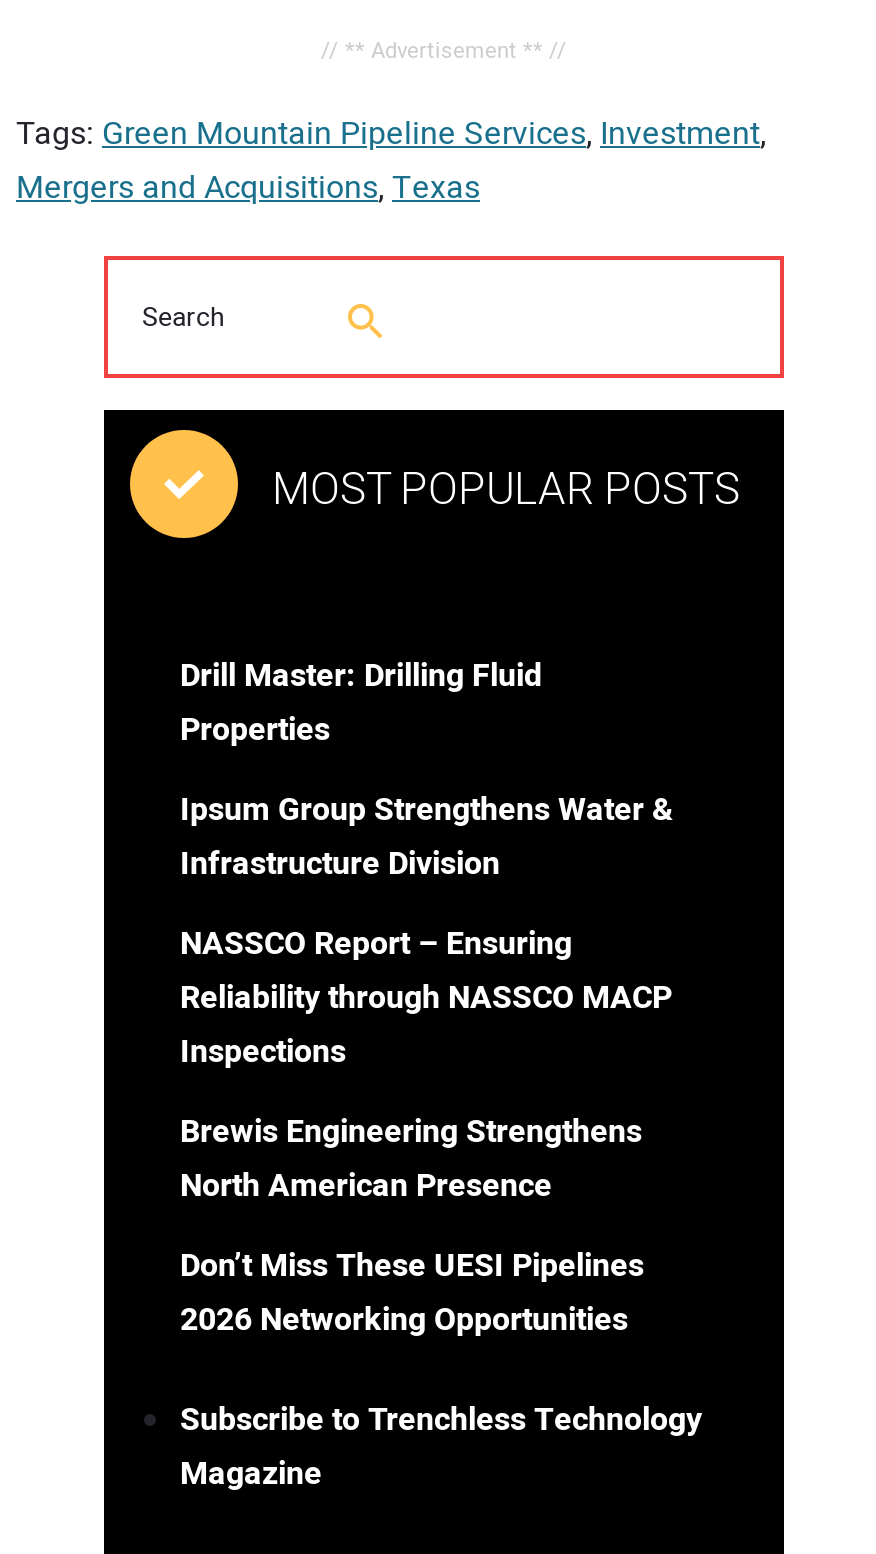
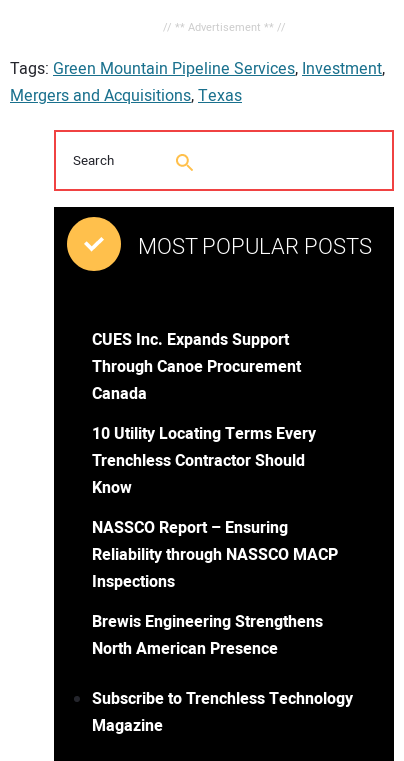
- Drill Master: Drilling Fluid
- Properties
+ CUES Inc. Expands Support
+ Through Canoe Procurement
+ Canada

- Ipsum Group Strengthens Water &
- Infrastructure Division
+ 10 Utility Locating Terms Every
+ Trenchless Contractor Should
+ Know

moved down: NASSCO Report – Ensuring | Reliability through NASSCO MACP | Inspections | Brewis Engineering Strengthens | North American Presence

- Don’t Miss These UESI Pipelines
- 2026 Networking Opportunities
